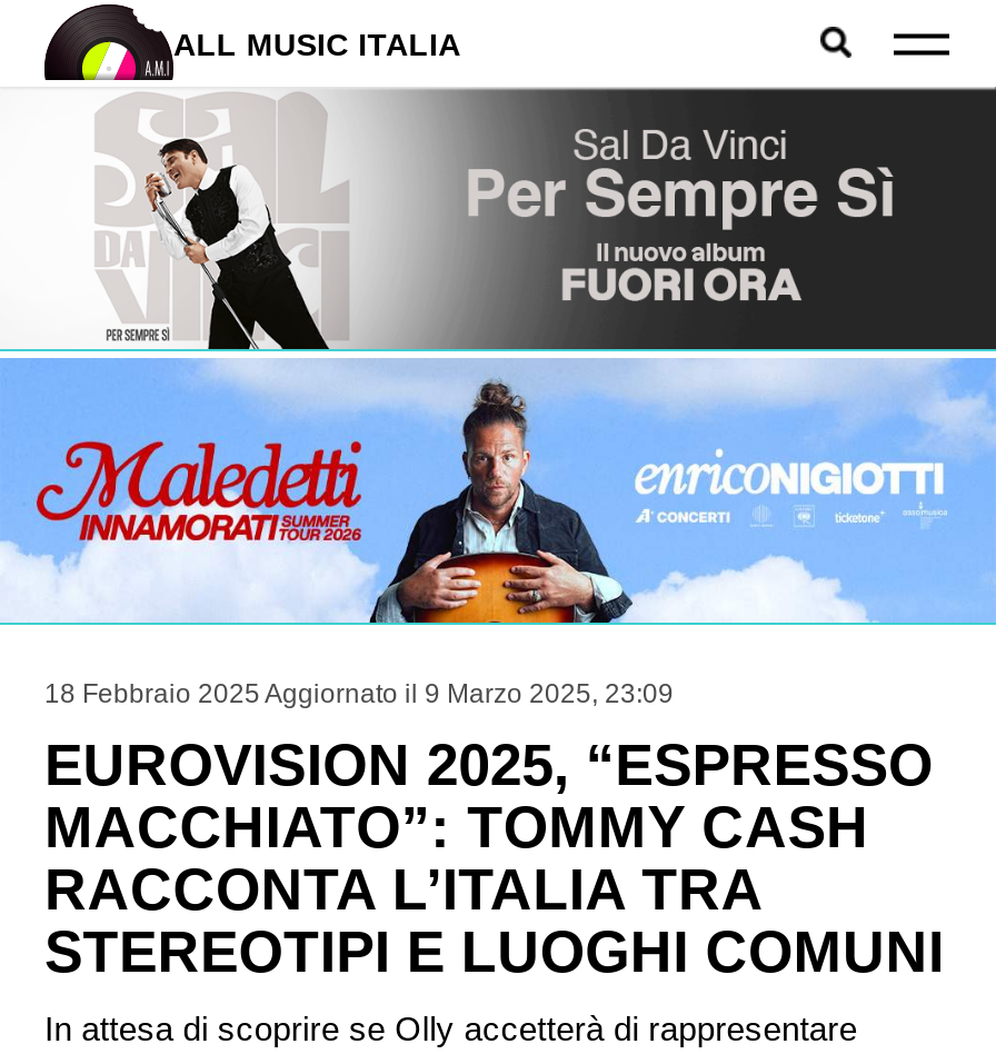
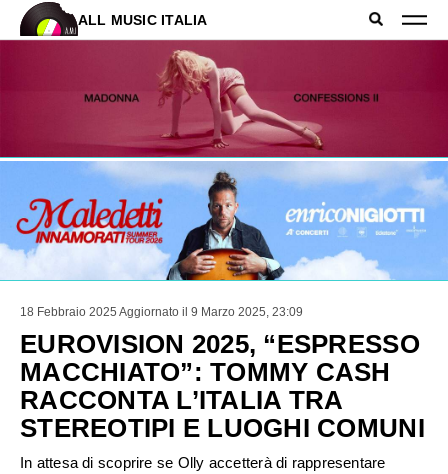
- [image]
+ [image]
